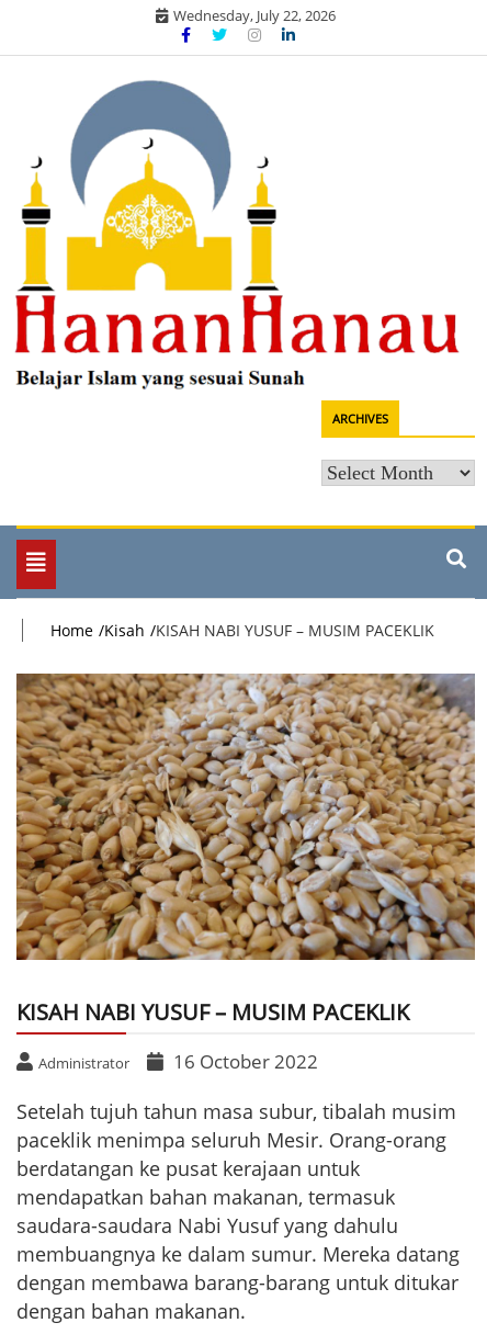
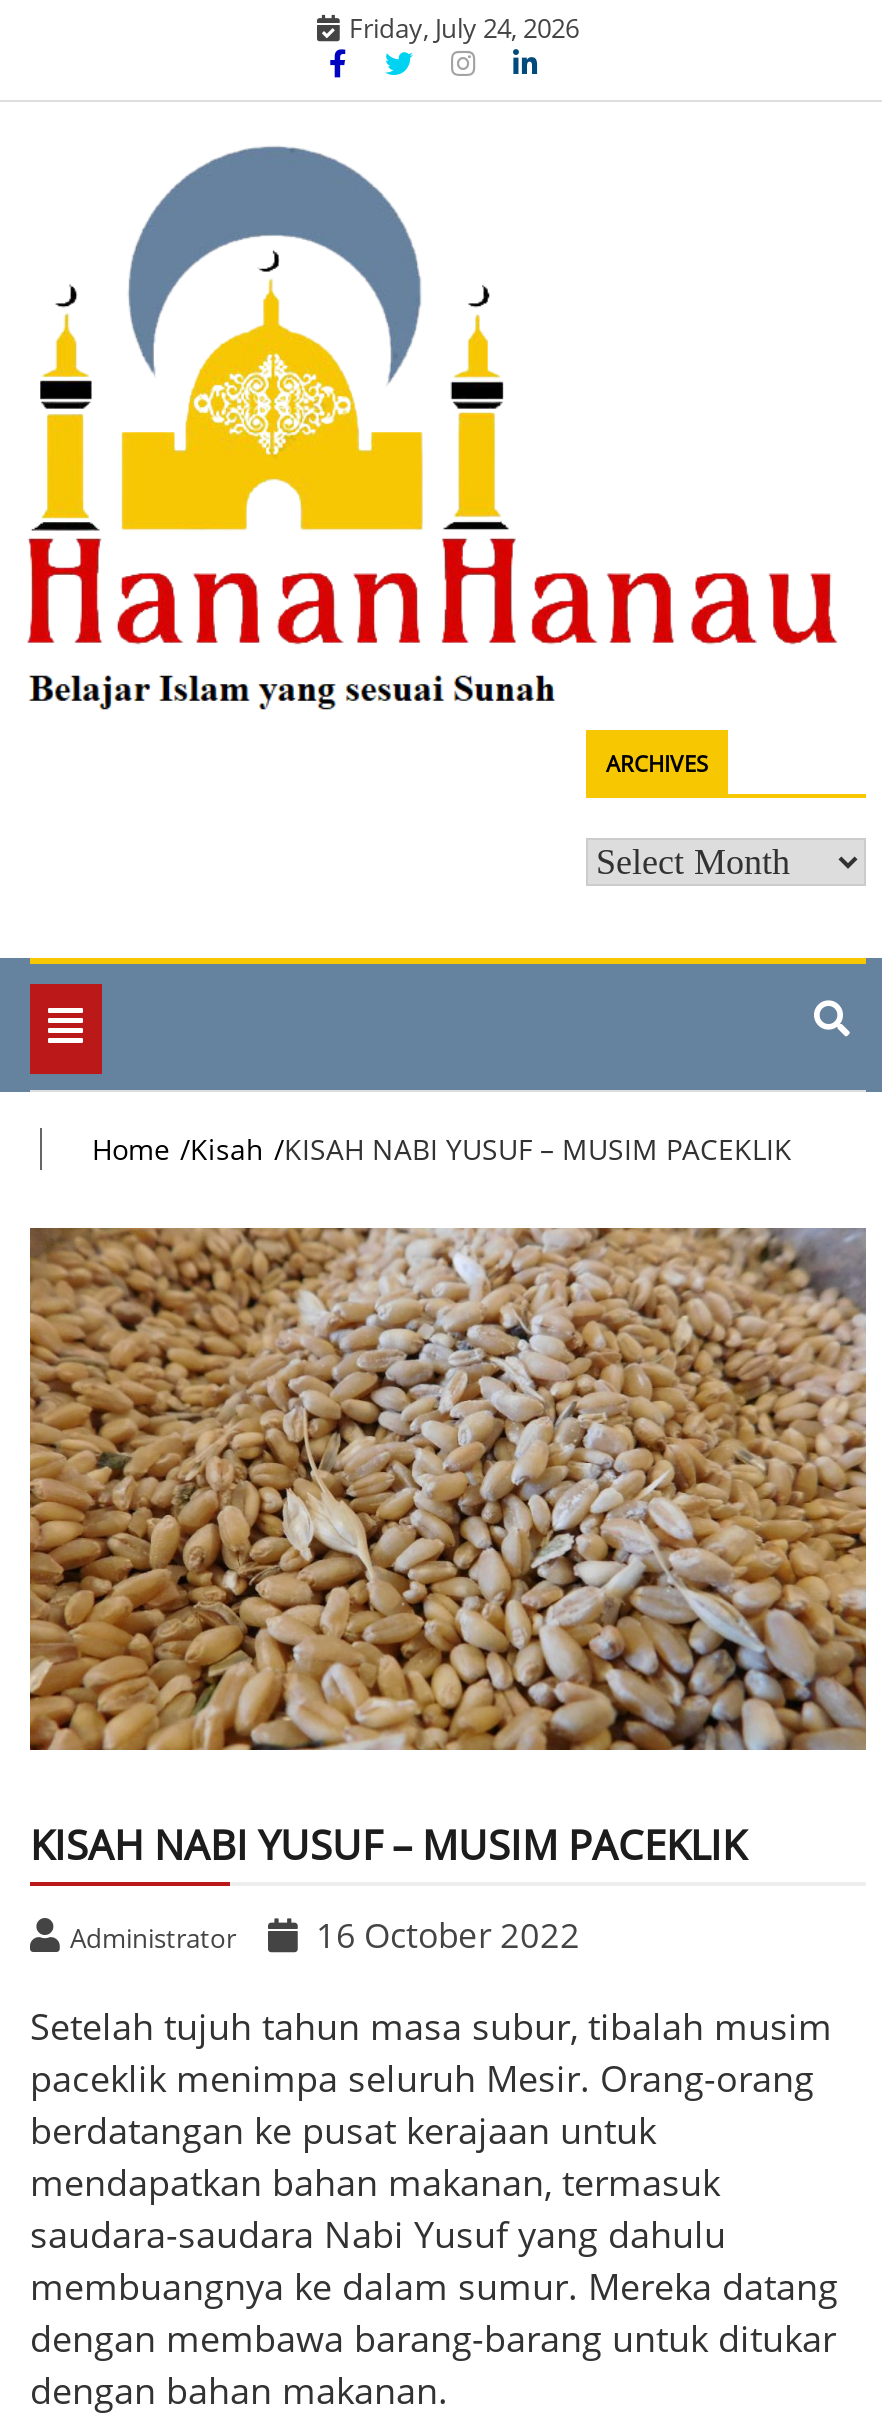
- Wednesday, July 22, 2026
+ Friday, July 24, 2026
